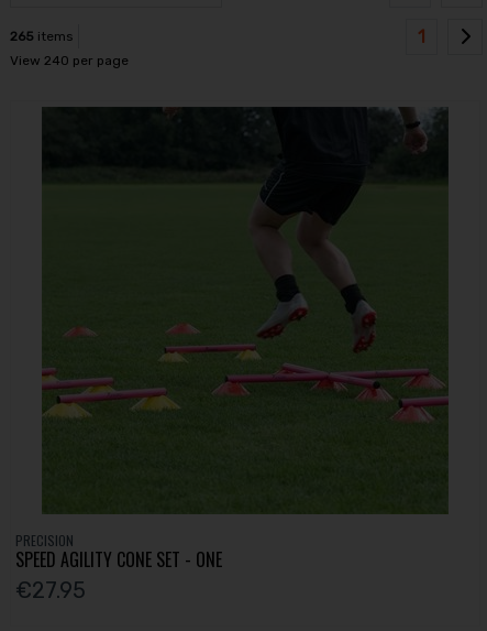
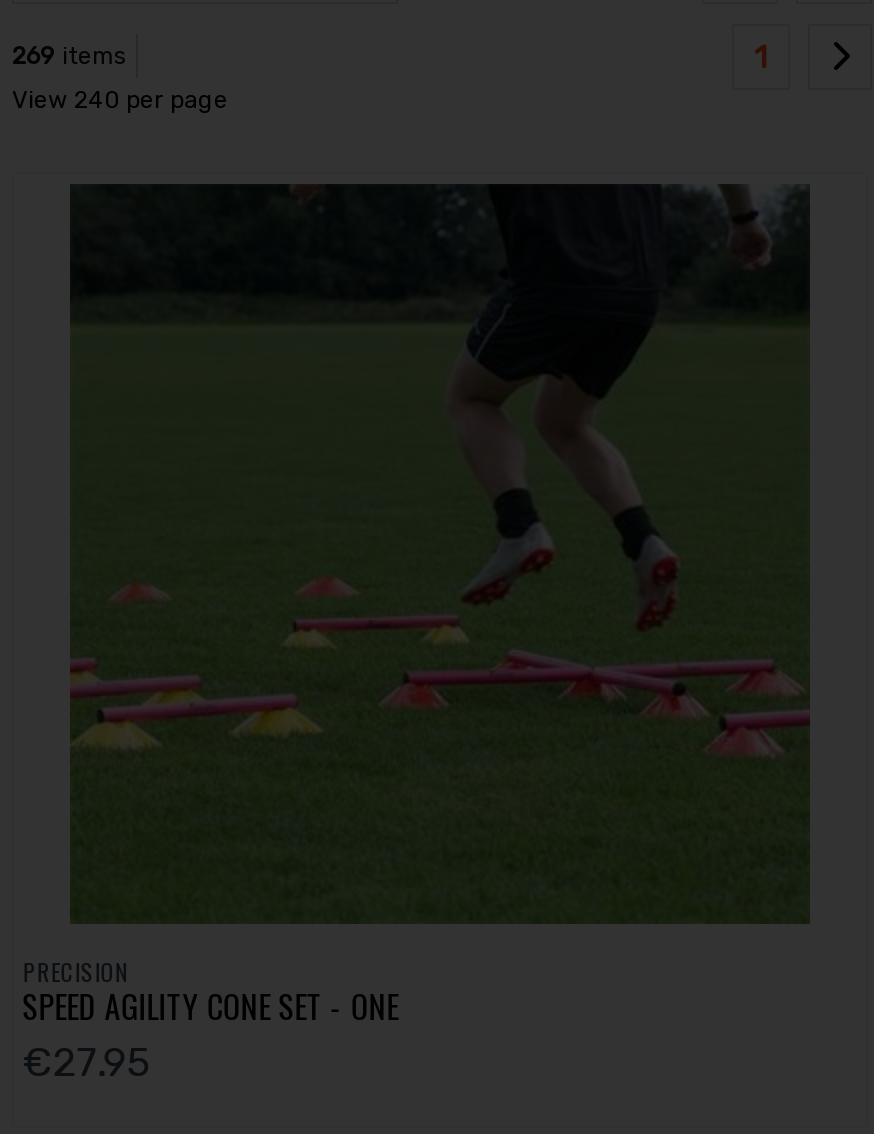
- 265 items
+ 269 items
